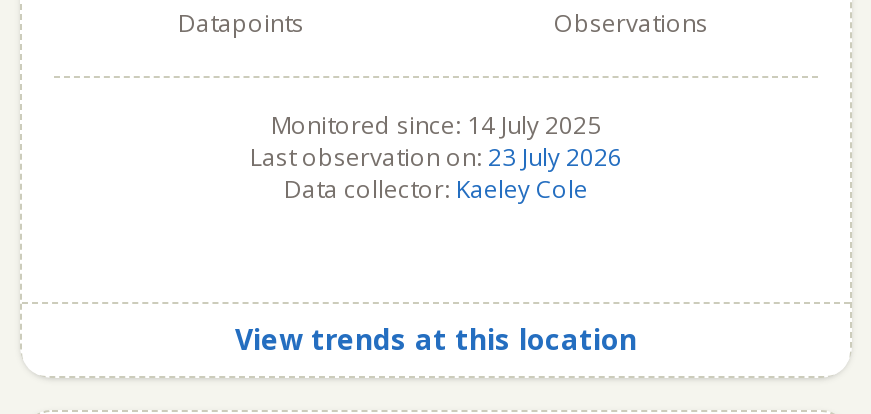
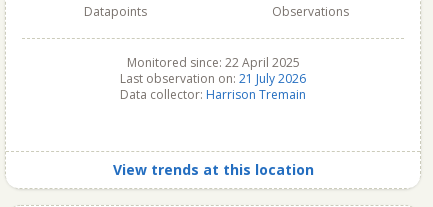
- Monitored since: 14 July 2025
+ Monitored since: 22 April 2025

- Last observation on: 23 July 2026
+ Last observation on: 21 July 2026

- Data collector: Kaeley Cole
+ Data collector: Harrison Tremain
